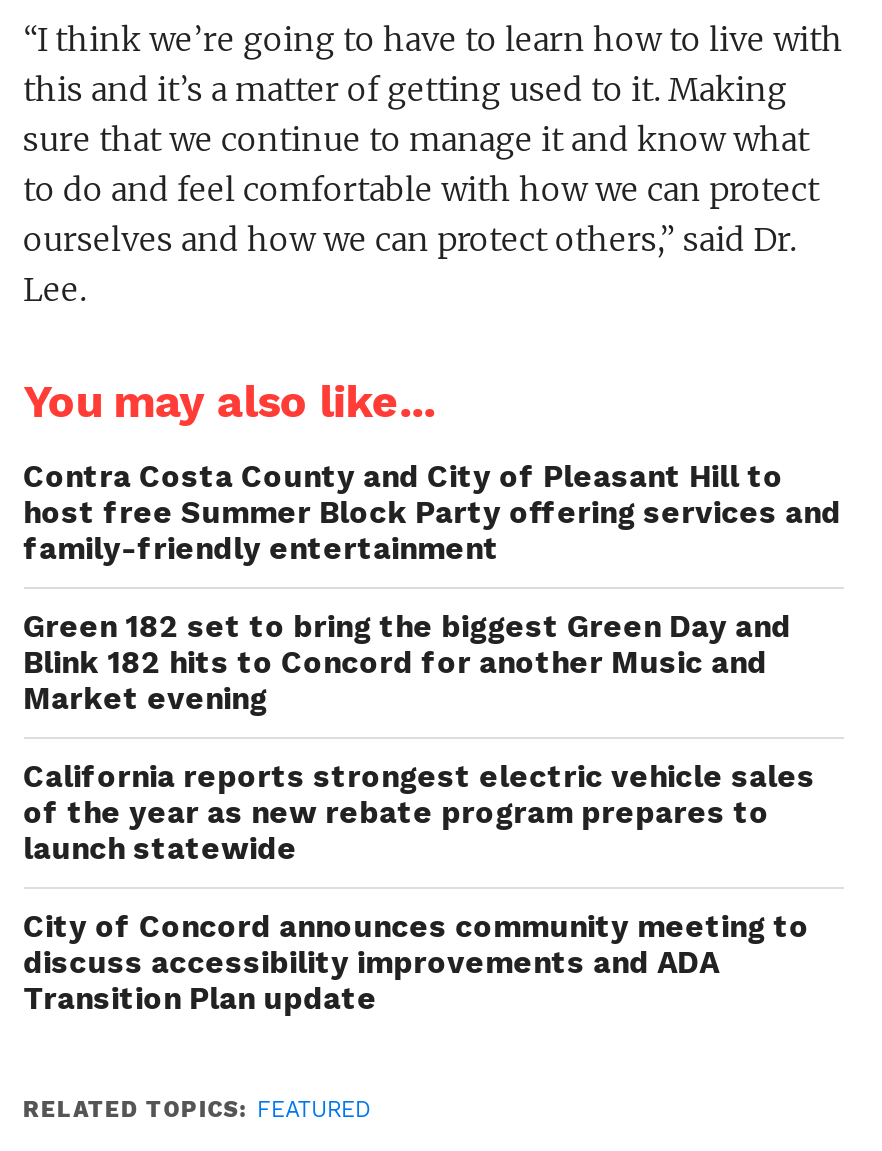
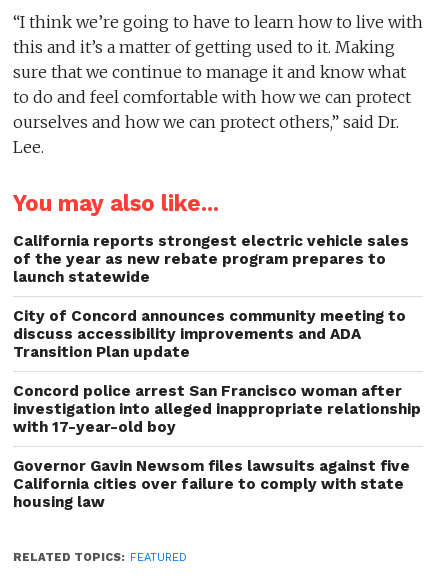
- Contra Costa County and City of Pleasant Hill to
- host free Summer Block Party offering services and
- family-friendly entertainment
- Green 182 set to bring the biggest Green Day and
- Blink 182 hits to Concord for another Music and
- Market evening

moved up: California reports strongest electric vehicle sales | of the year as new rebate program prepares to | launch statewide | City of Concord announces community meeting to | discuss accessibility improvements and ADA | Transition Plan update

+ Concord police arrest San Francisco woman after
+ investigation into alleged inappropriate relationship
+ with 17-year-old boy
+ Governor Gavin Newsom files lawsuits against five
+ California cities over failure to comply with state
+ housing law
